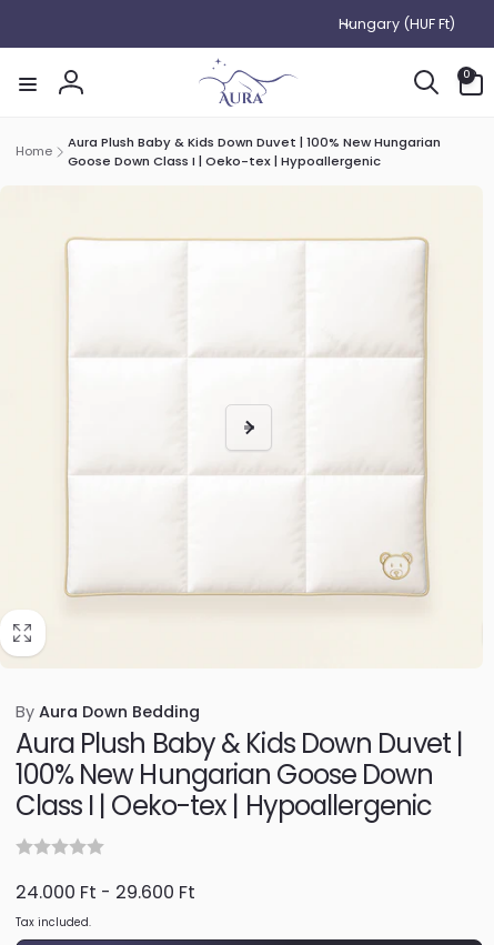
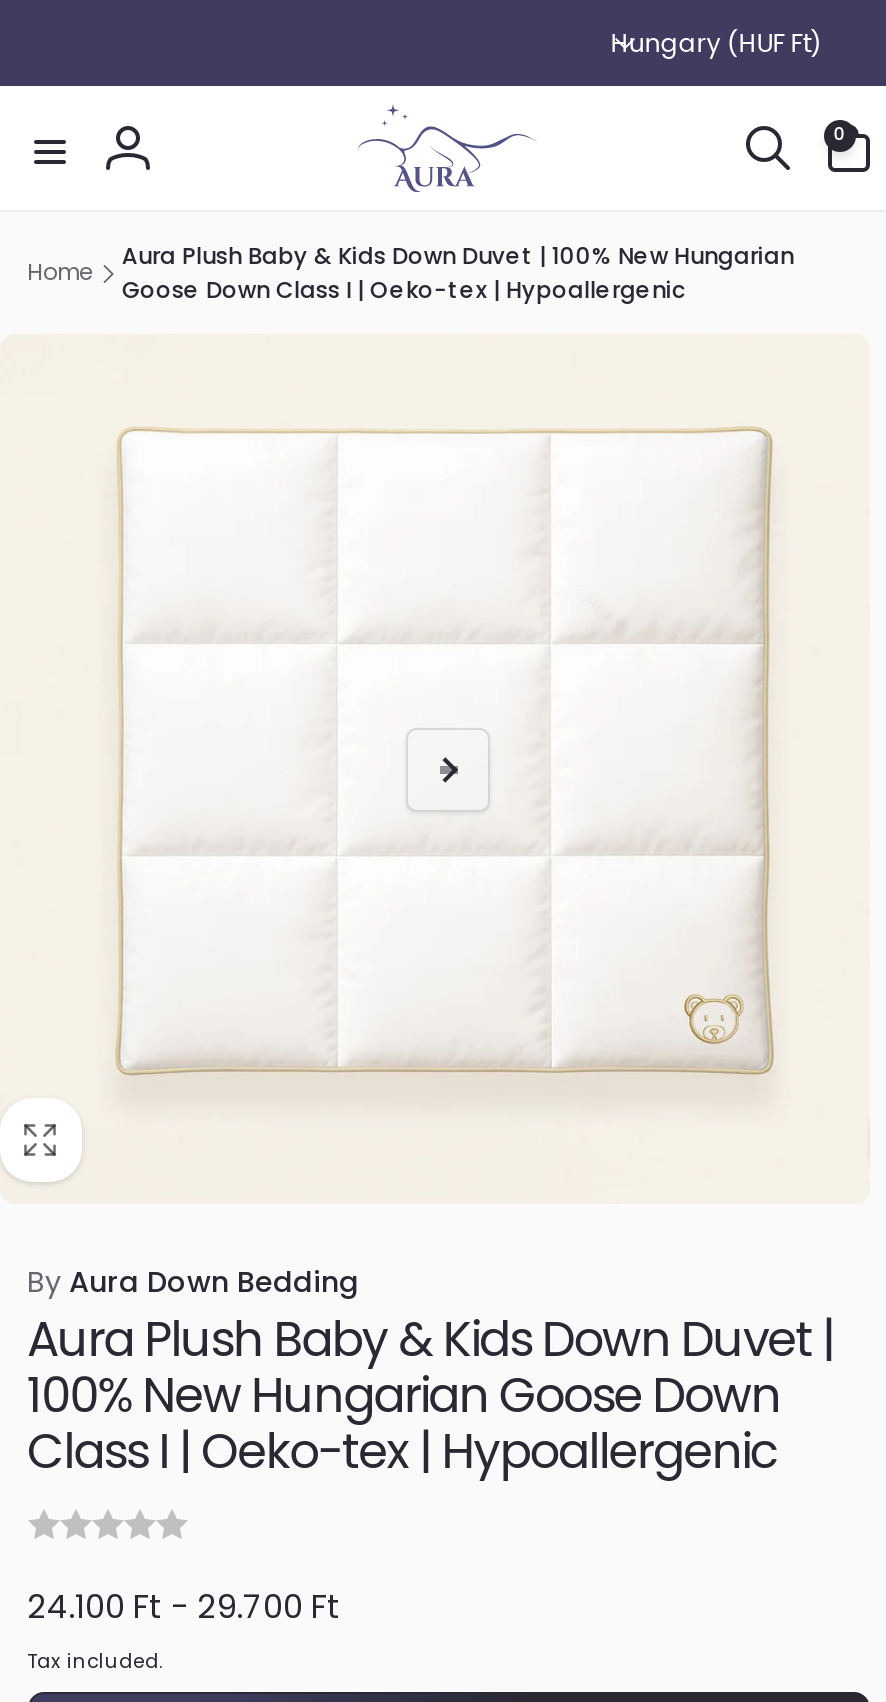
- 24.000 Ft - 29.600 Ft
+ 24.100 Ft - 29.700 Ft
